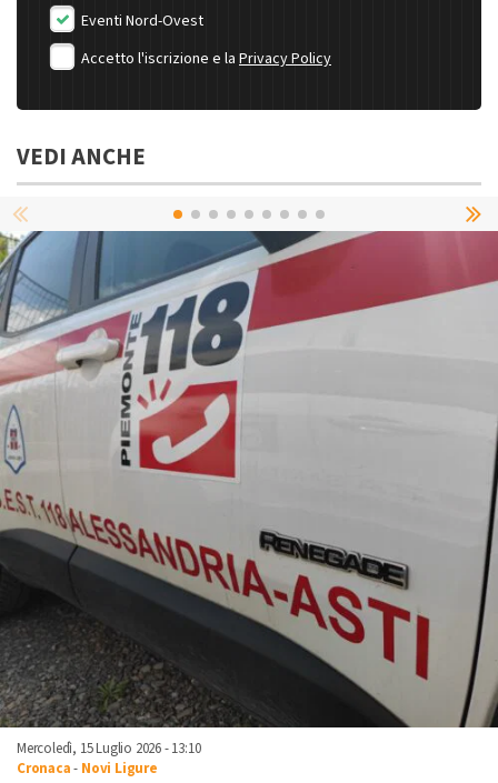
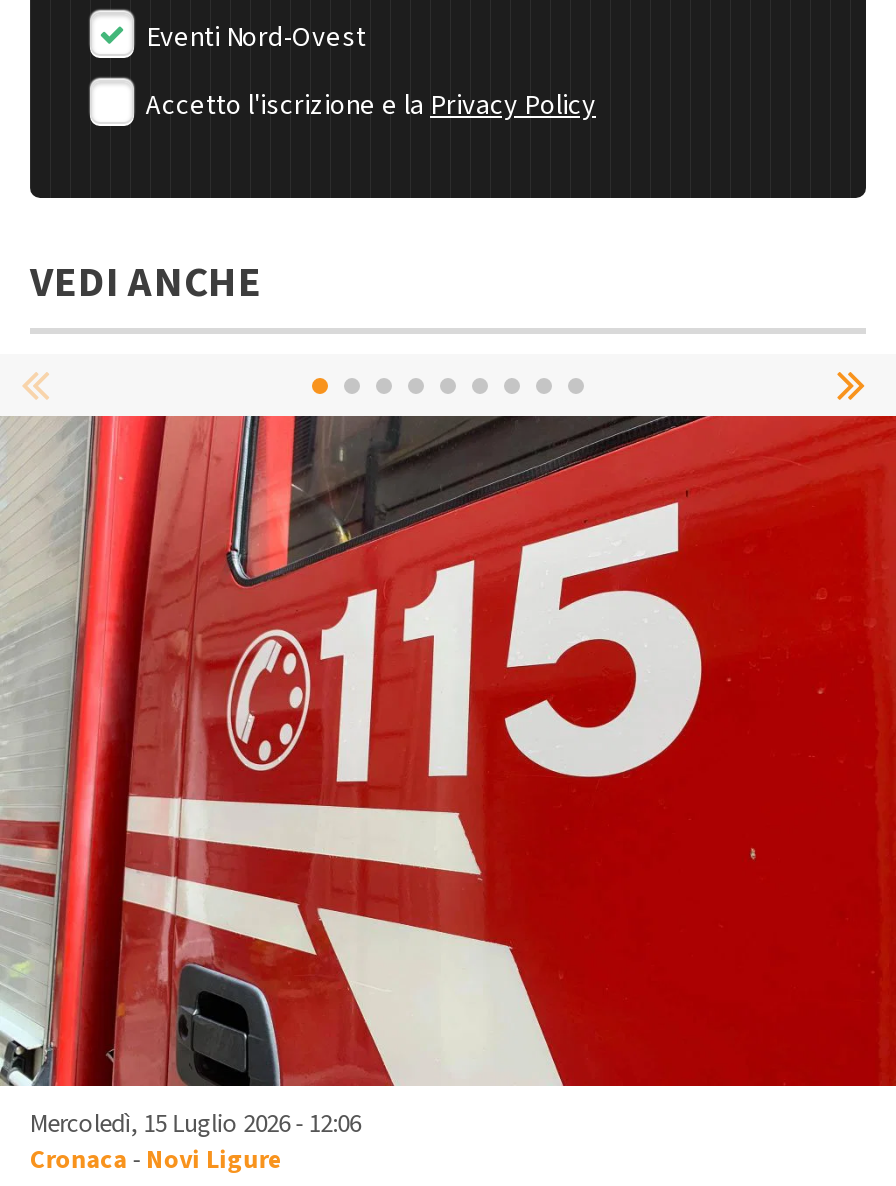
- [image]
- Mercoledì, 15 Luglio 2026 - 13:10
+ [image]
+ Mercoledì, 15 Luglio 2026 - 12:06
